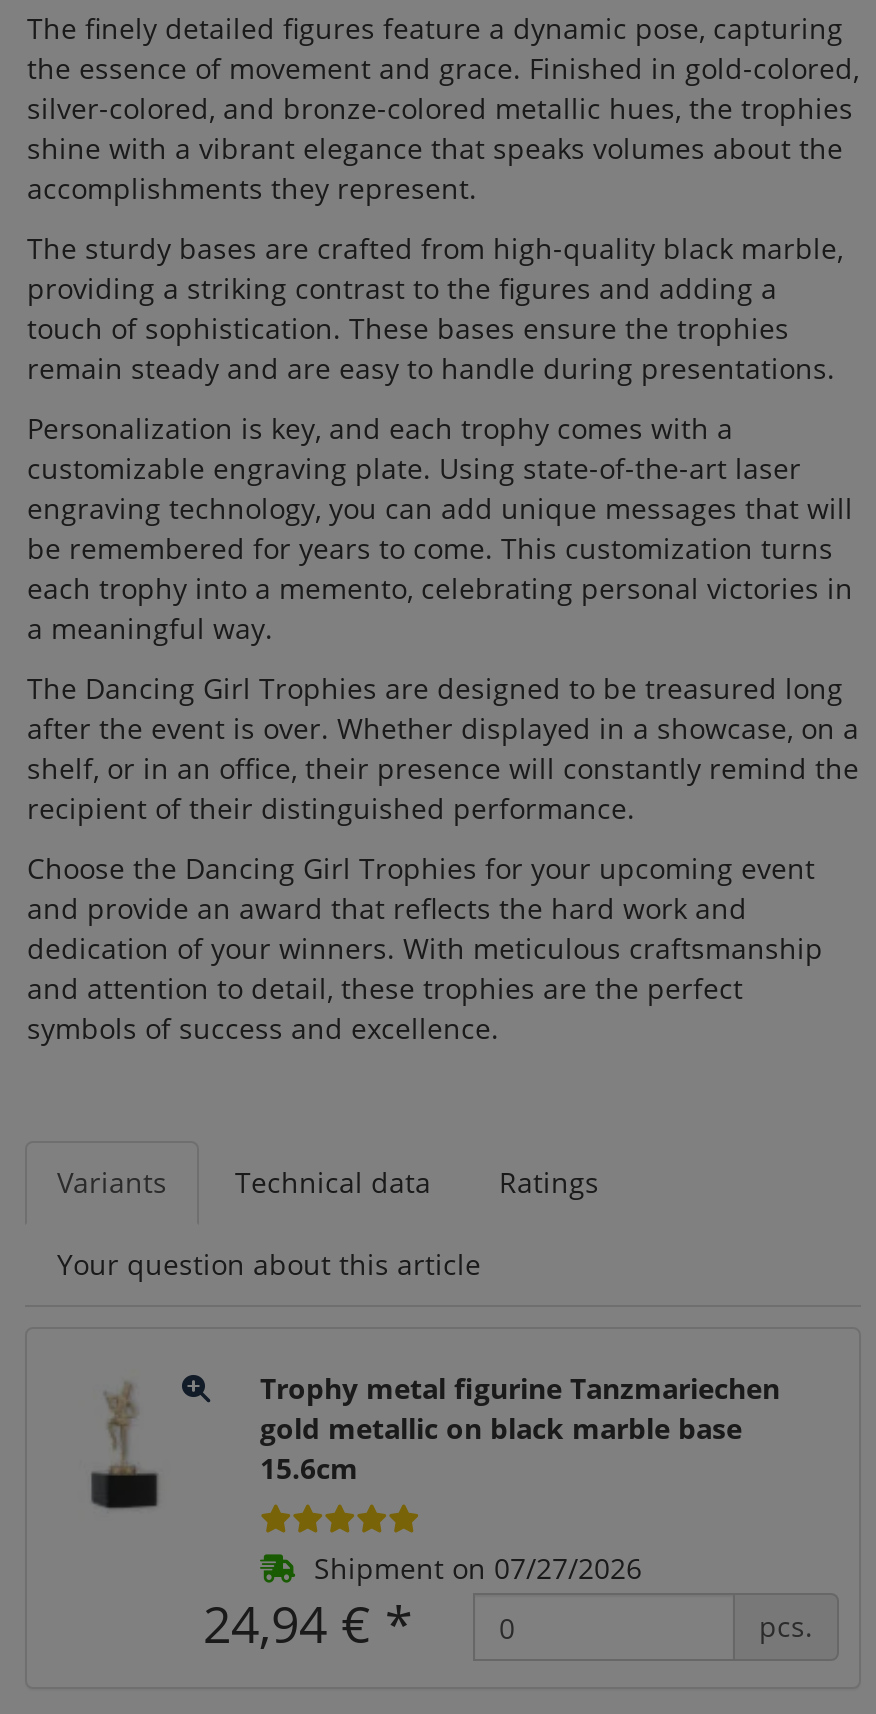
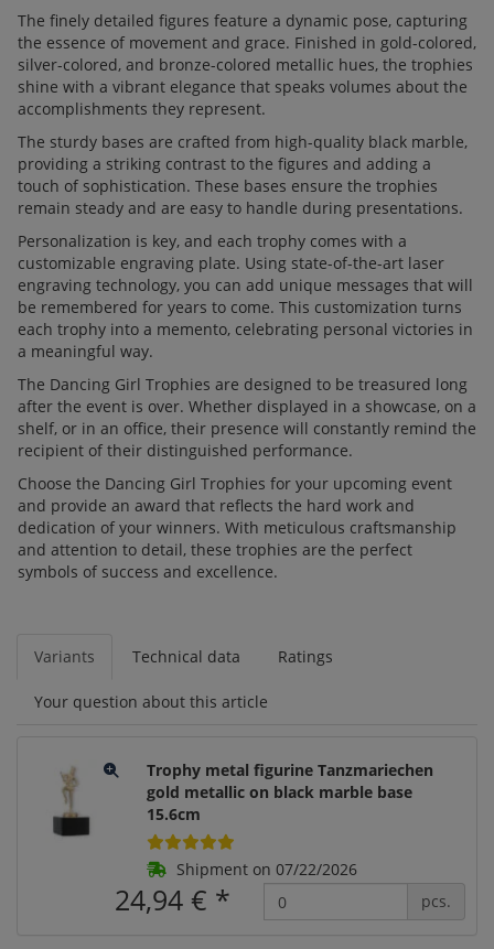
- Shipment on 07/27/2026
+ Shipment on 07/22/2026
